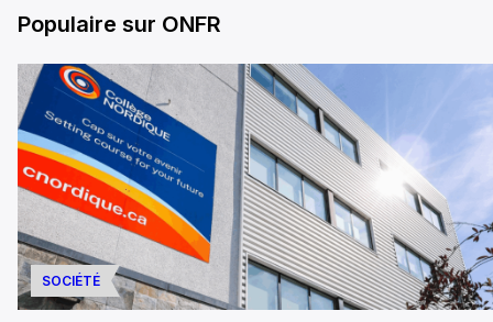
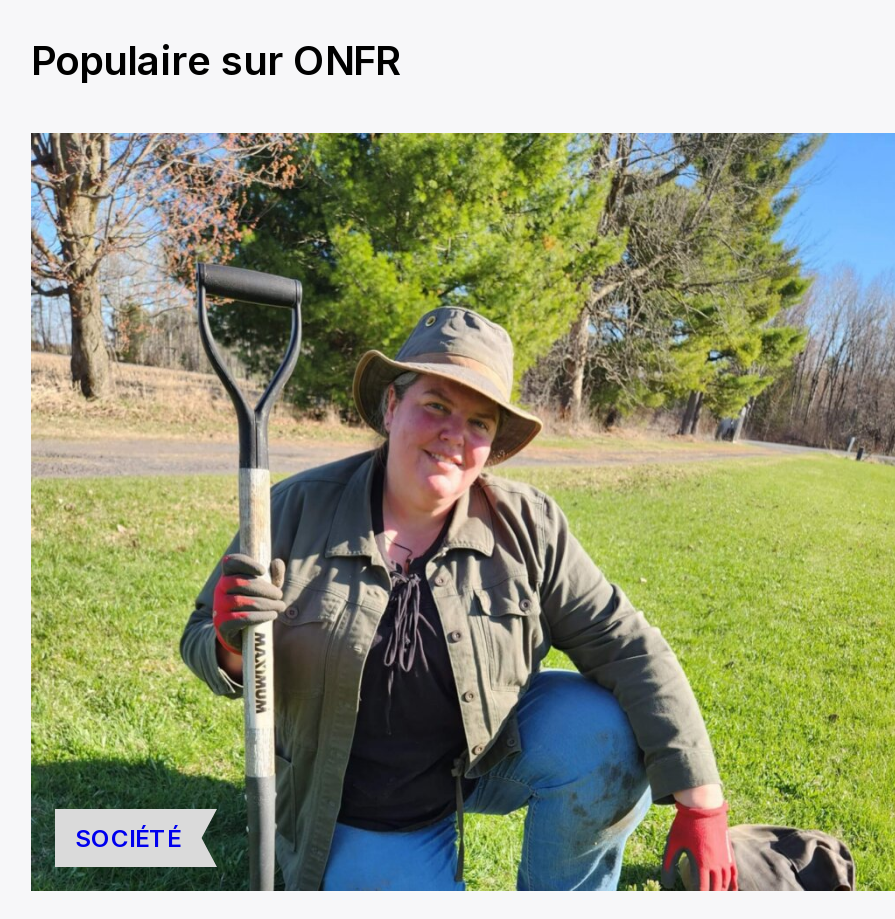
- [image]
+ [image]
